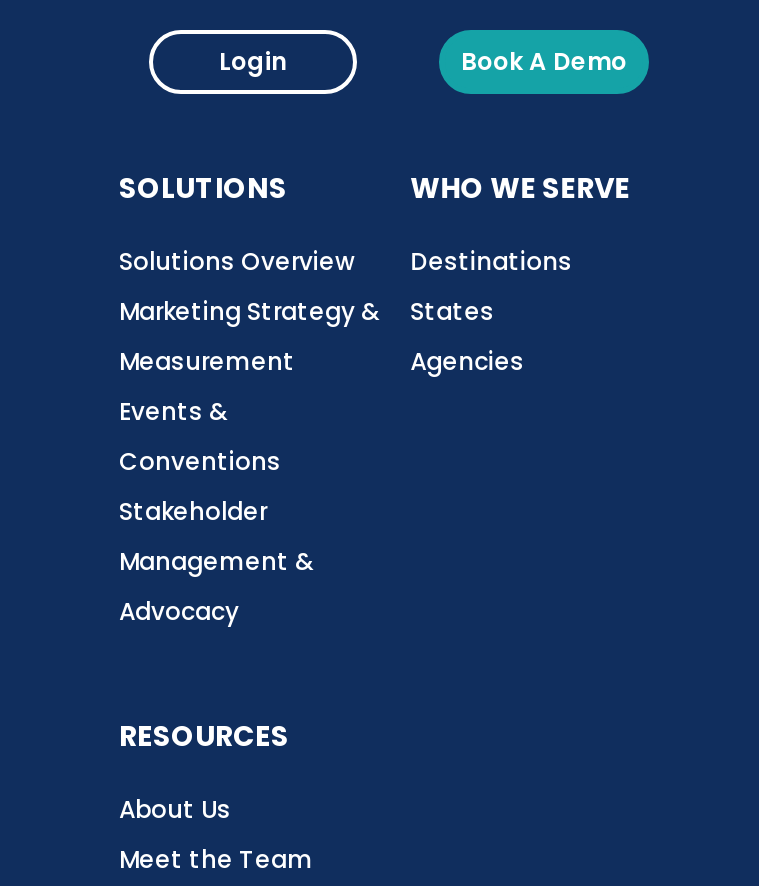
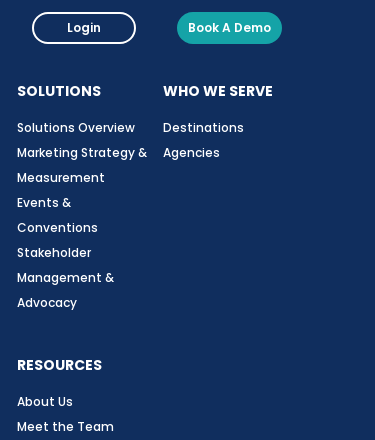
- States

moved up: Agencies
